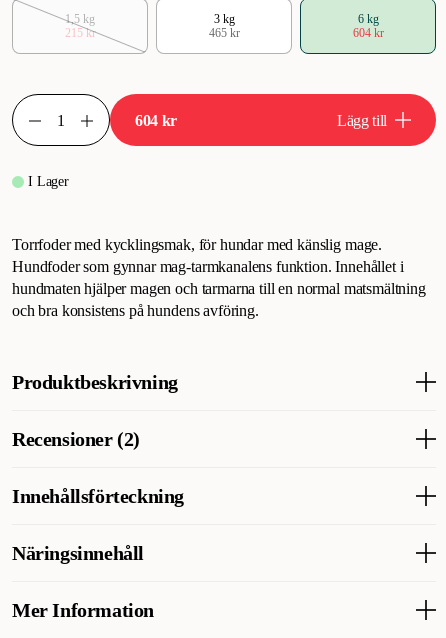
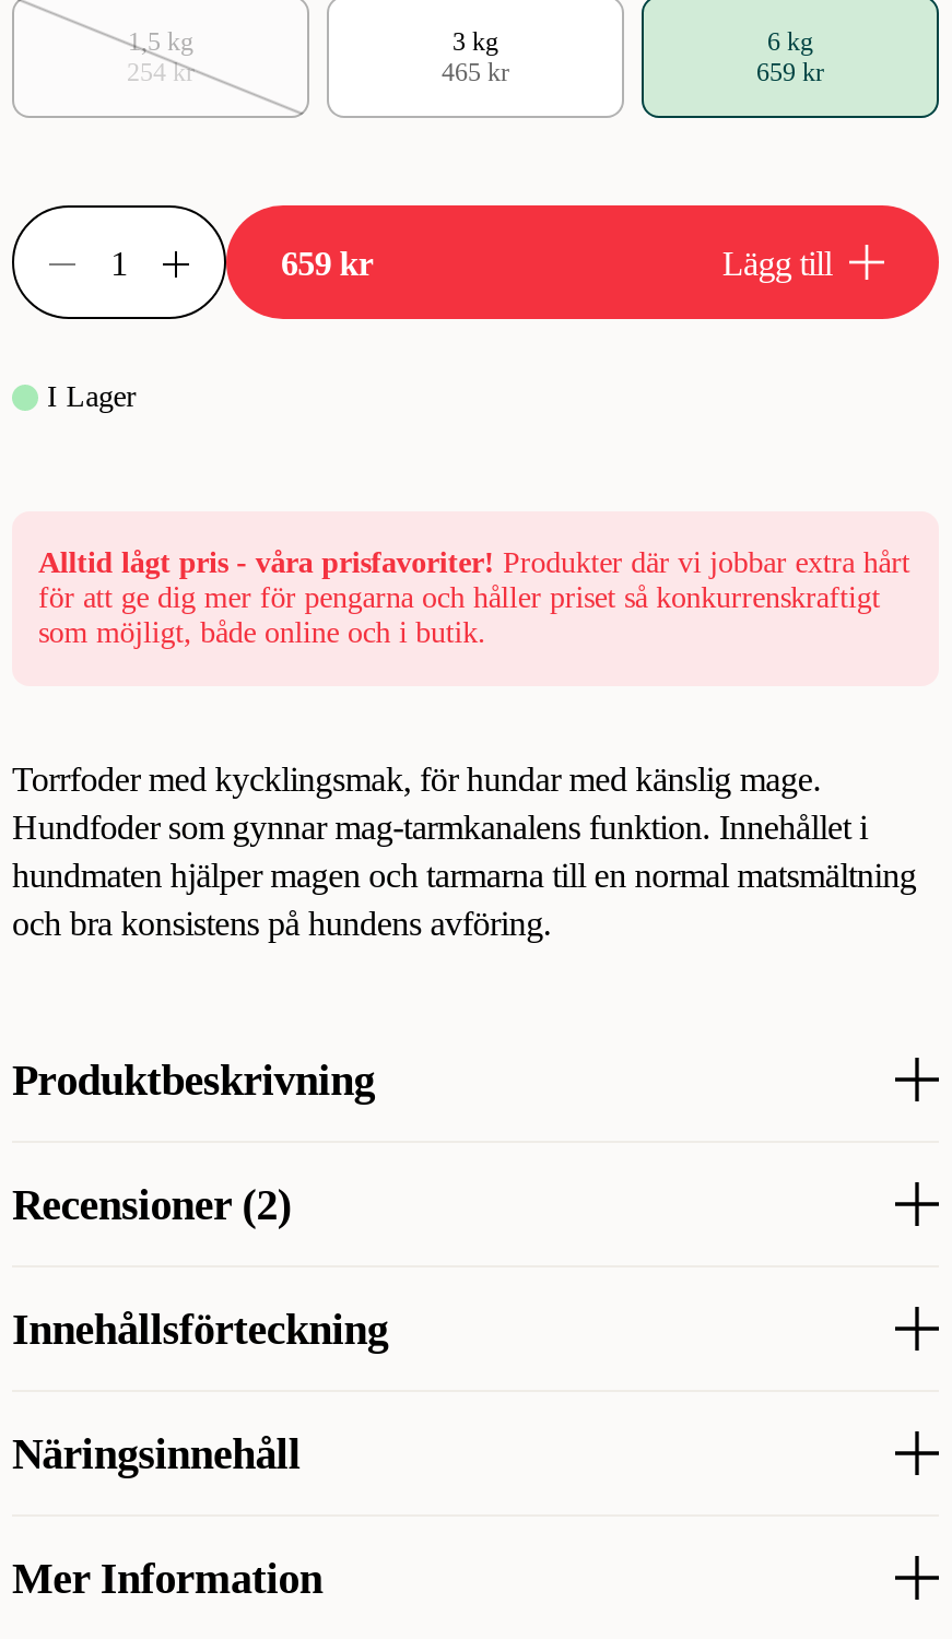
- 215 kr
+ 254 kr

- 604 kr
+ 659 kr

- 604 kr
+ 659 kr

+ Alltid lågt pris - våra prisfavoriter! Produkter där vi jobbar extra hårt
+ för att ge dig mer för pengarna och håller priset så konkurrenskraftigt
+ som möjligt, både online och i butik.
